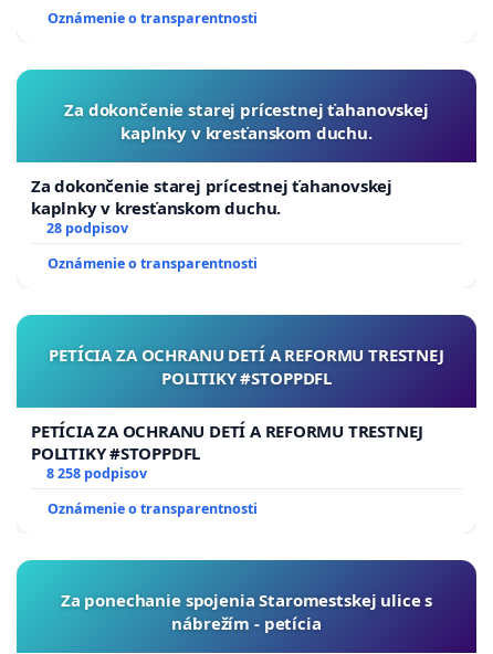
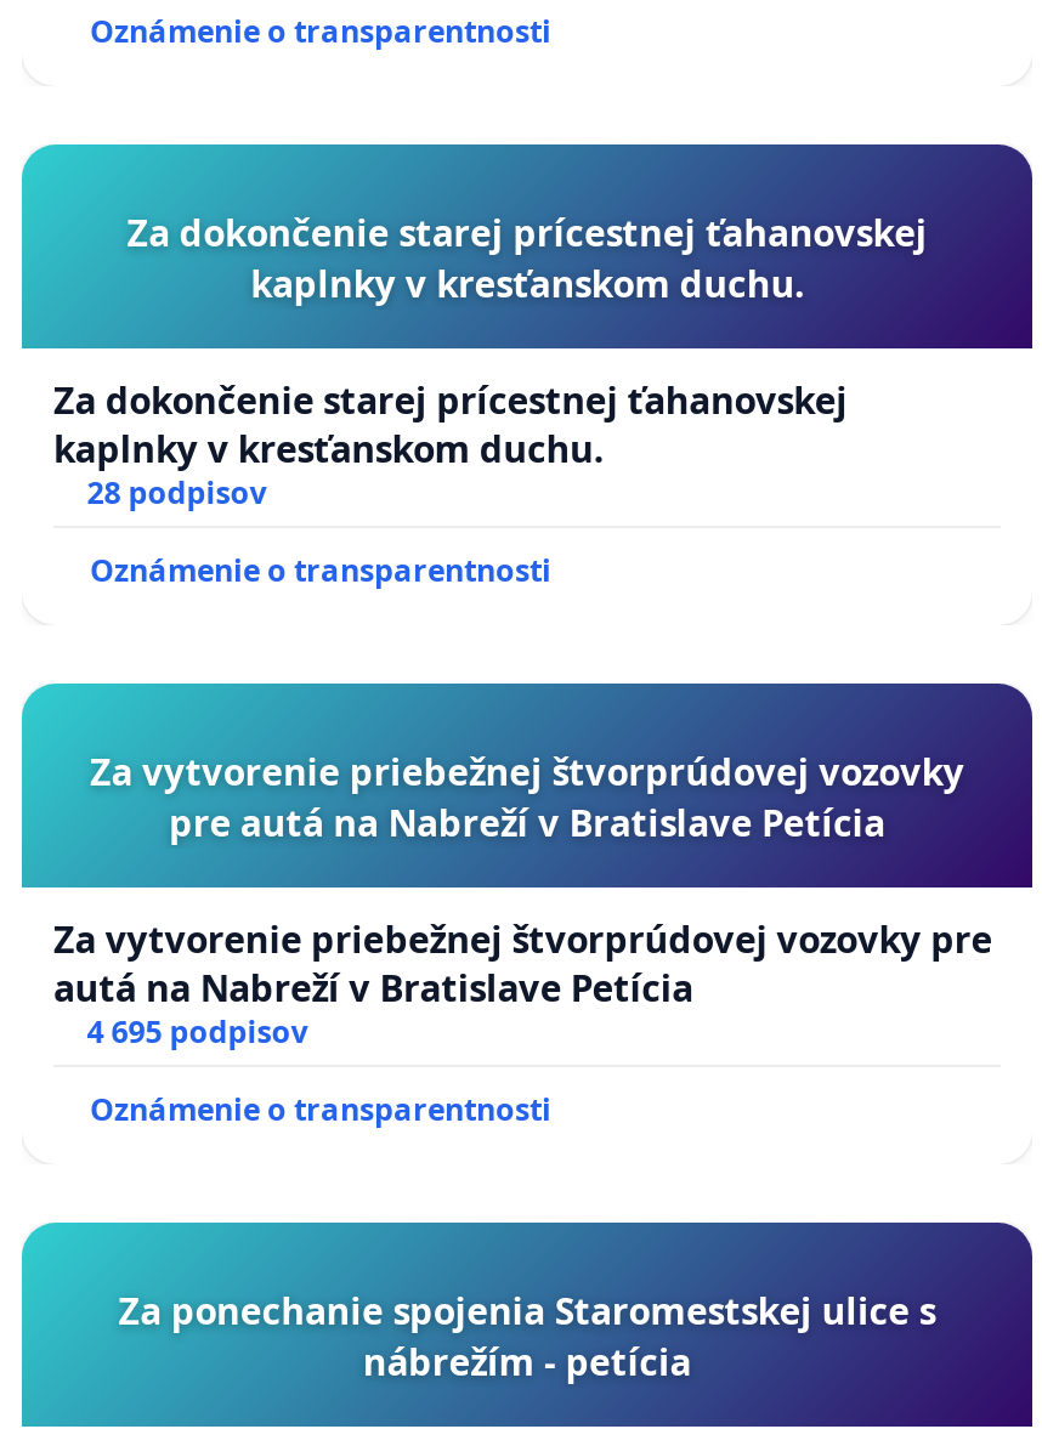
- PETÍCIA ZA OCHRANU DETÍ A REFORMU TRESTNEJ
- POLITIKY #STOPPDFL
+ Za vytvorenie priebežnej štvorprúdovej vozovky
+ pre autá na Nabreží v Bratislave Petícia

- PETÍCIA ZA OCHRANU DETÍ A REFORMU TRESTNEJ
- POLITIKY #STOPPDFL
- 8 258 podpisov
+ Za vytvorenie priebežnej štvorprúdovej vozovky pre
+ autá na Nabreží v Bratislave Petícia
+ 4 695 podpisov
